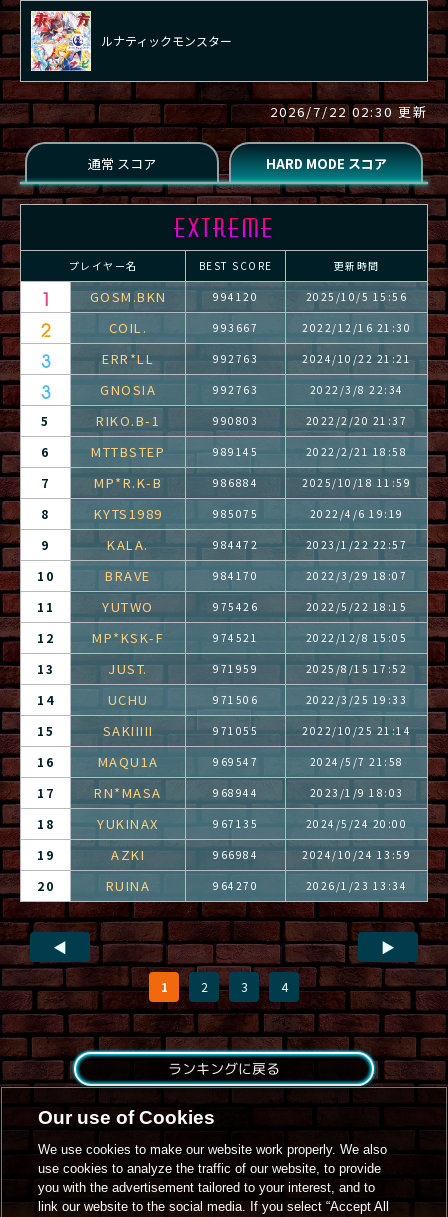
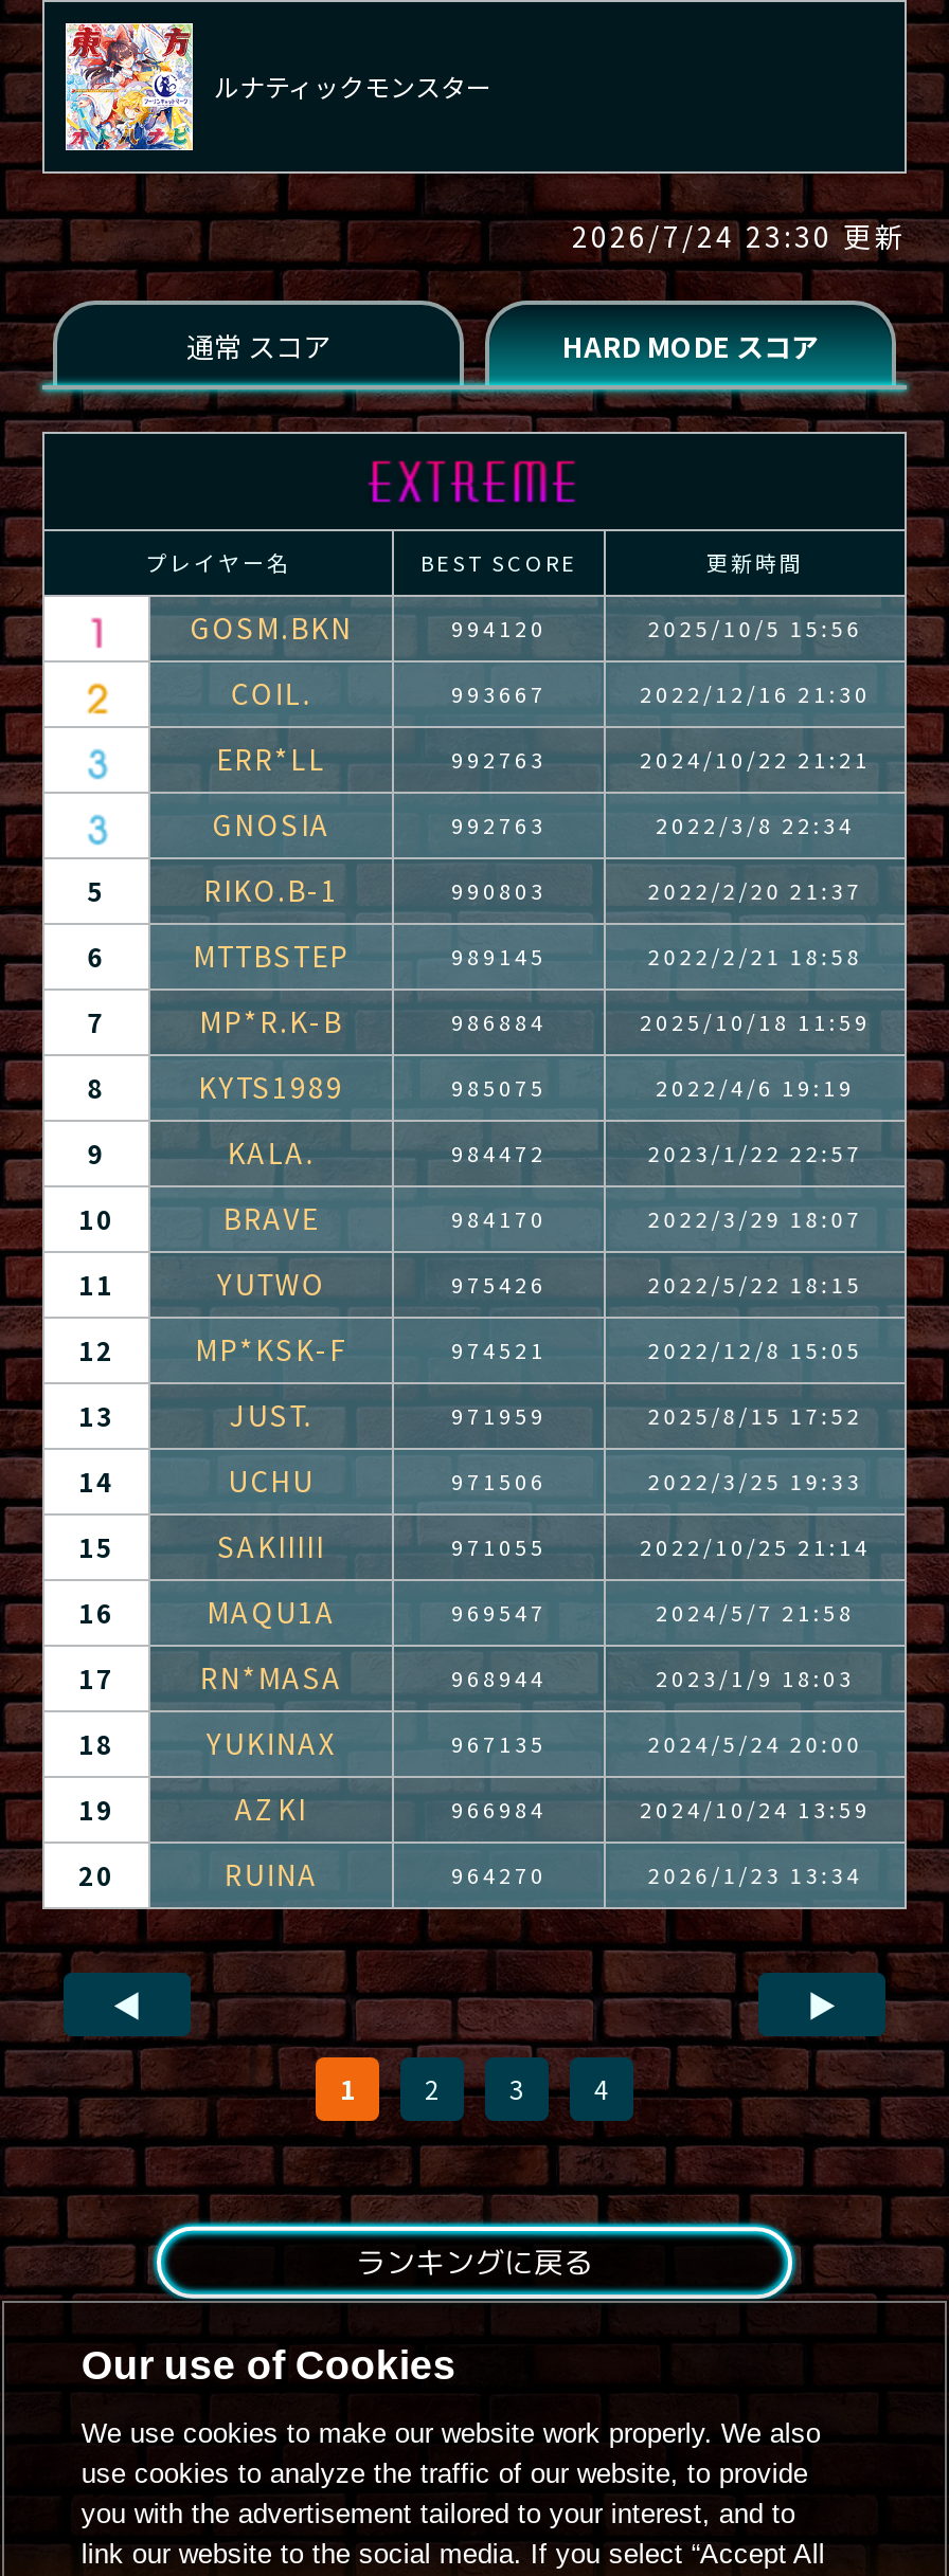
- 2026/7/22 02:30 更新
+ 2026/7/24 23:30 更新
